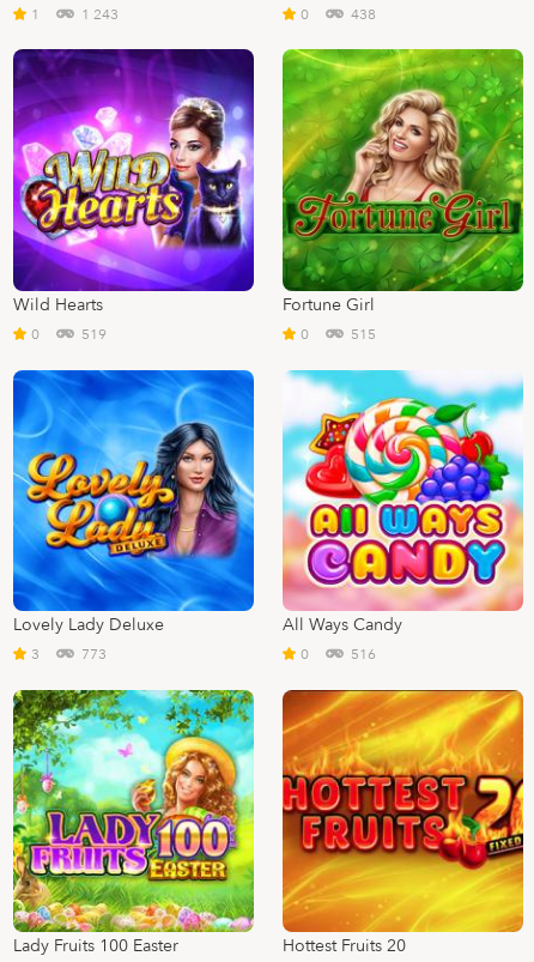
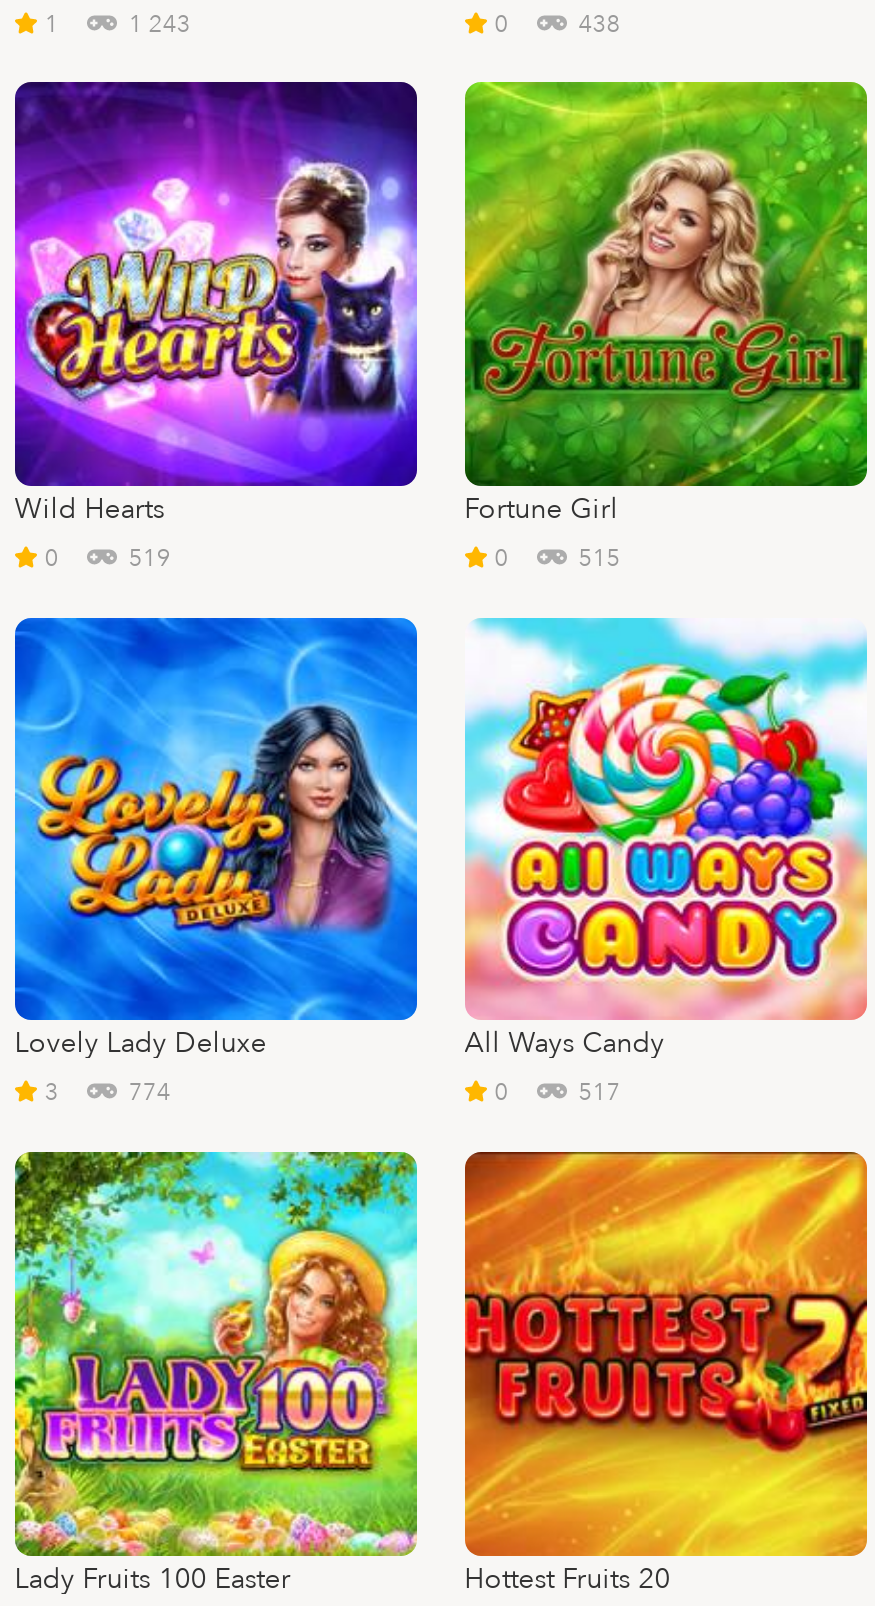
- 773
+ 774

- 516
+ 517
